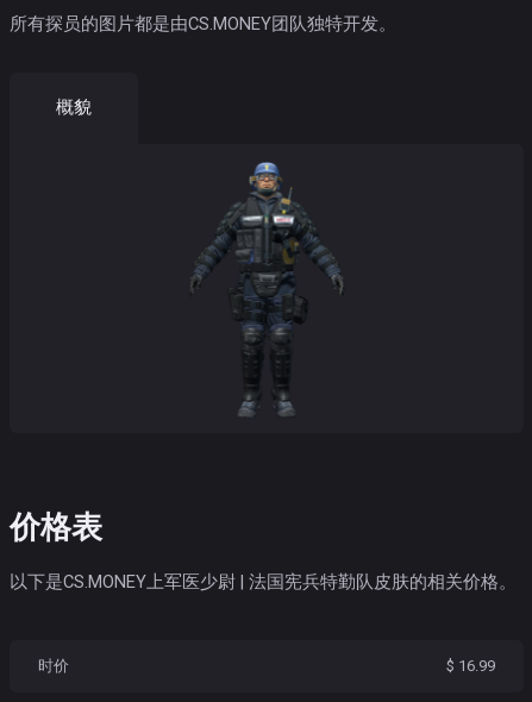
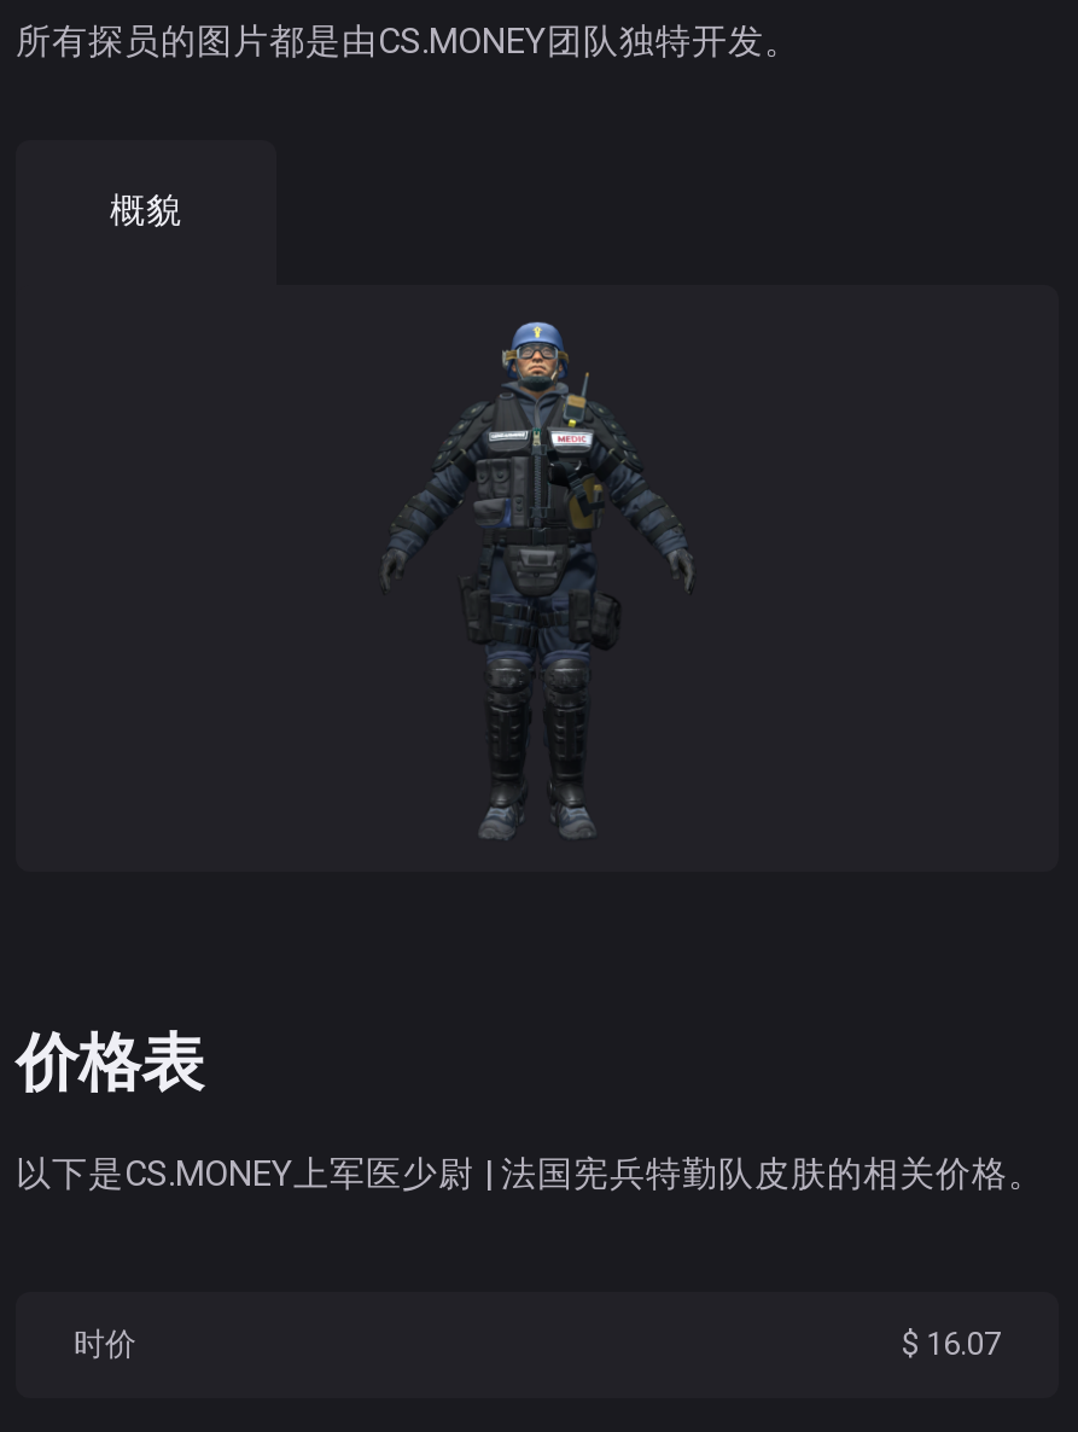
- $ 16.99
+ $ 16.07
